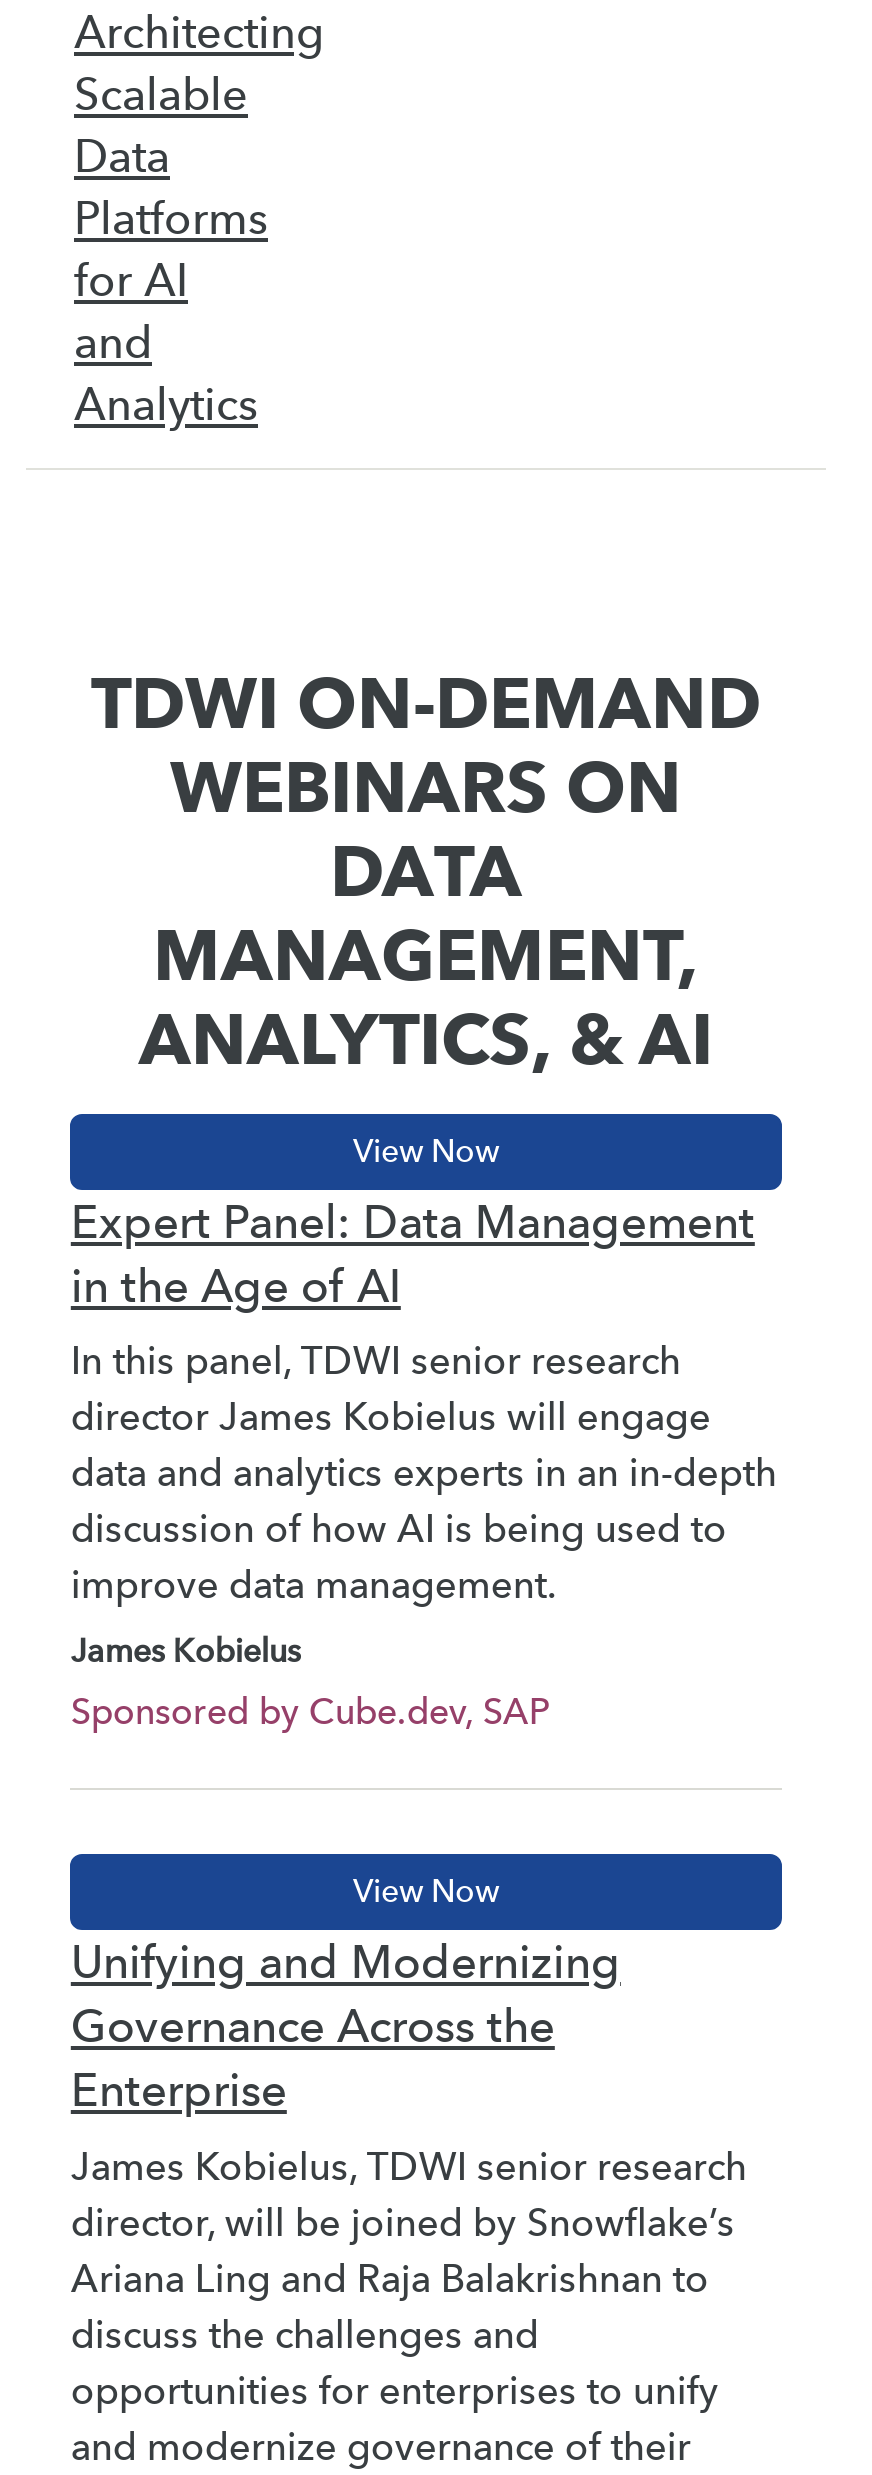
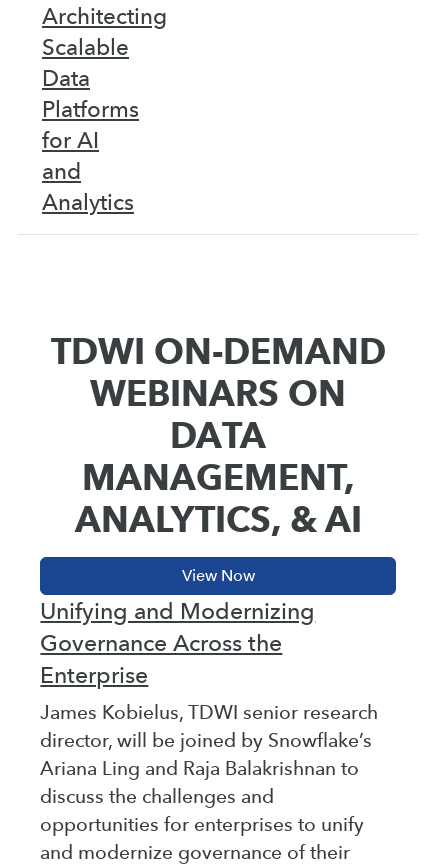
- Expert Panel: Data Management
- in the Age of AI
- In this panel, TDWI senior research
- director James Kobielus will engage
- data and analytics experts in an in-depth
- discussion of how AI is being used to
- improve data management.
- James Kobielus
- Sponsored by Cube.dev, SAP
